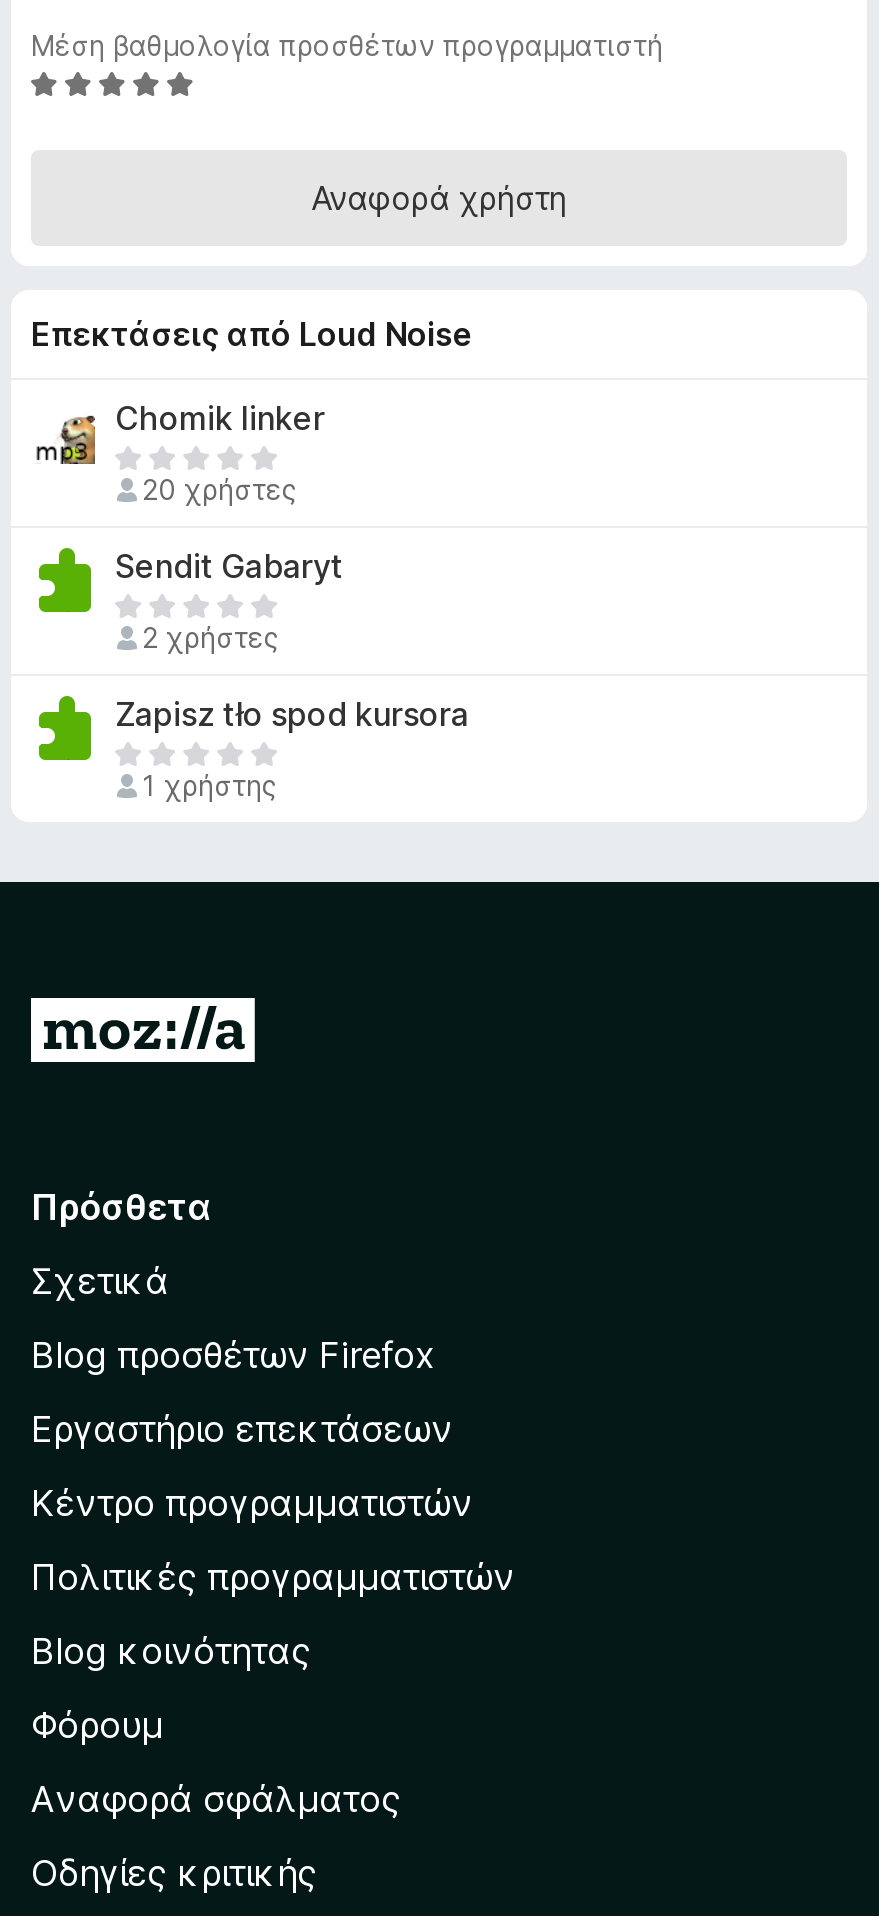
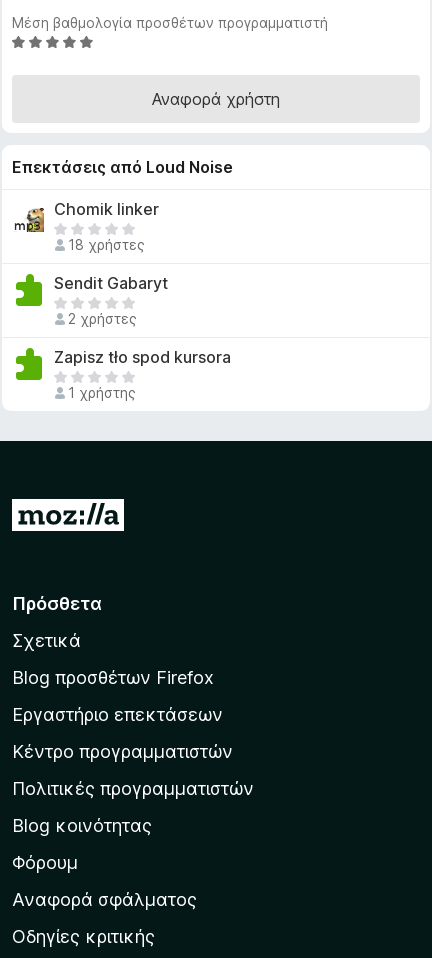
- 20 χρήστες
+ 18 χρήστες
